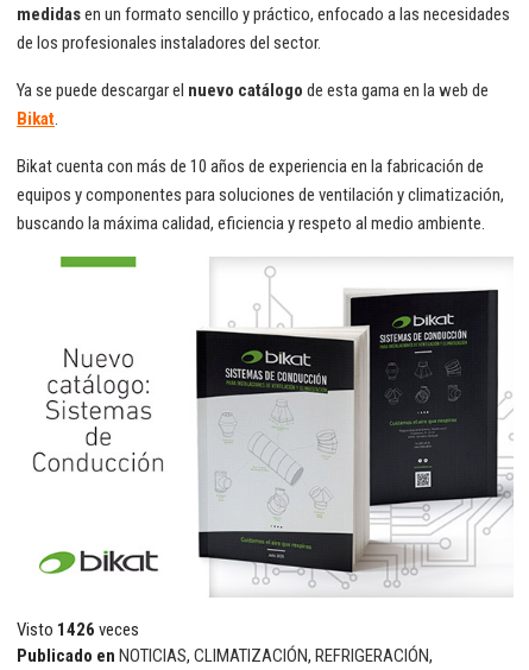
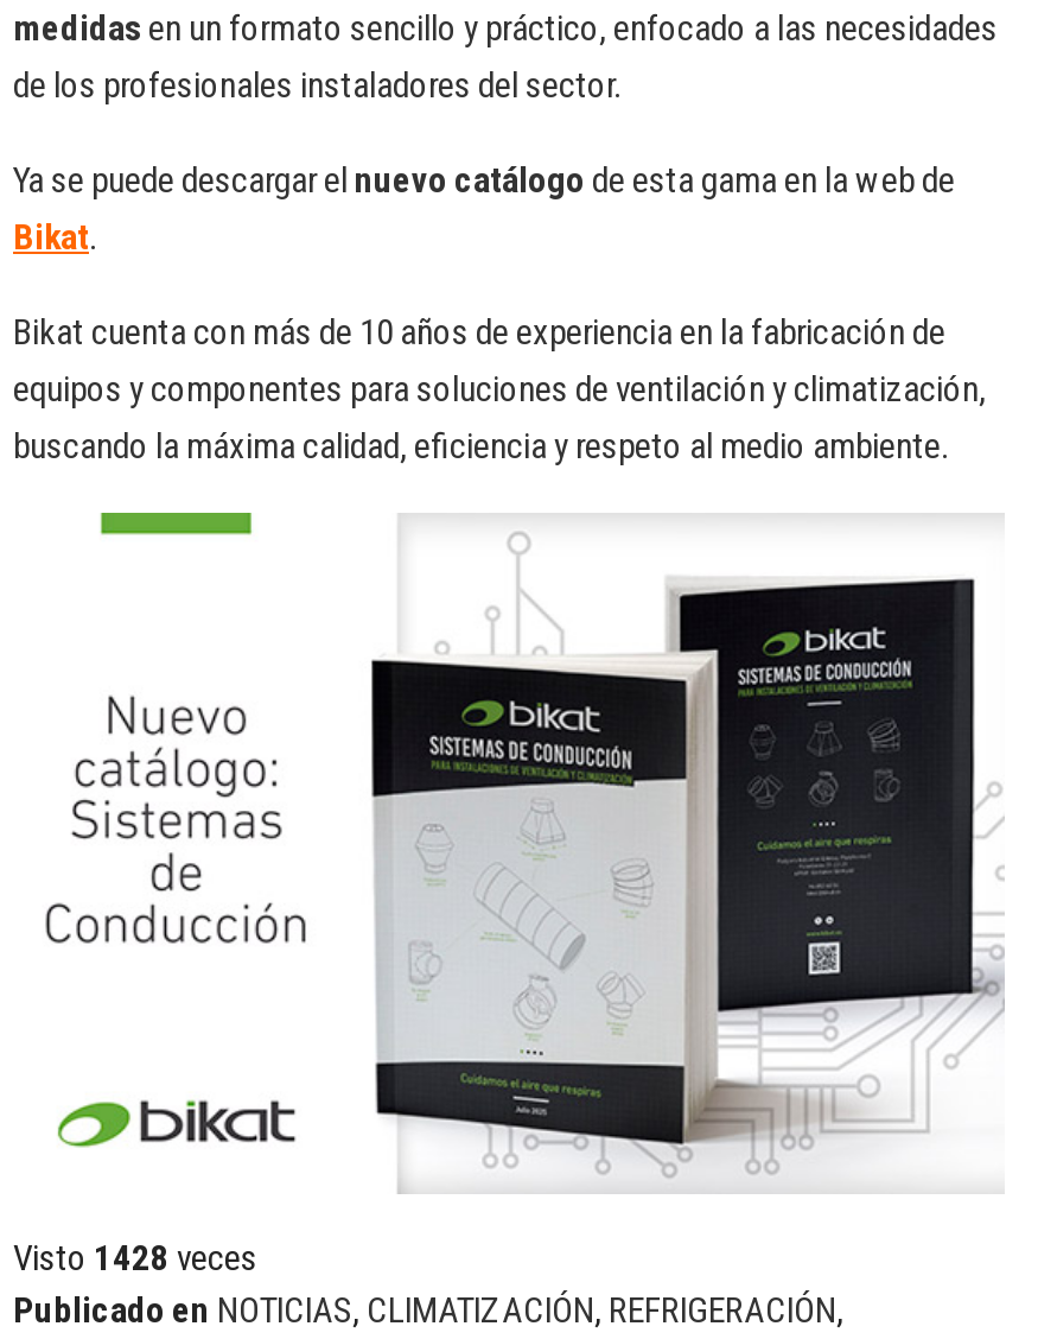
- Visto 1426 veces
+ Visto 1428 veces
